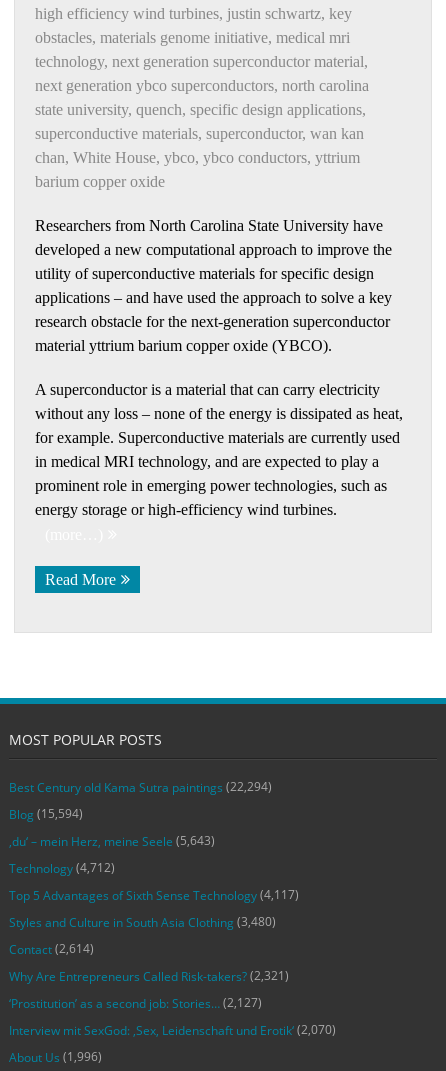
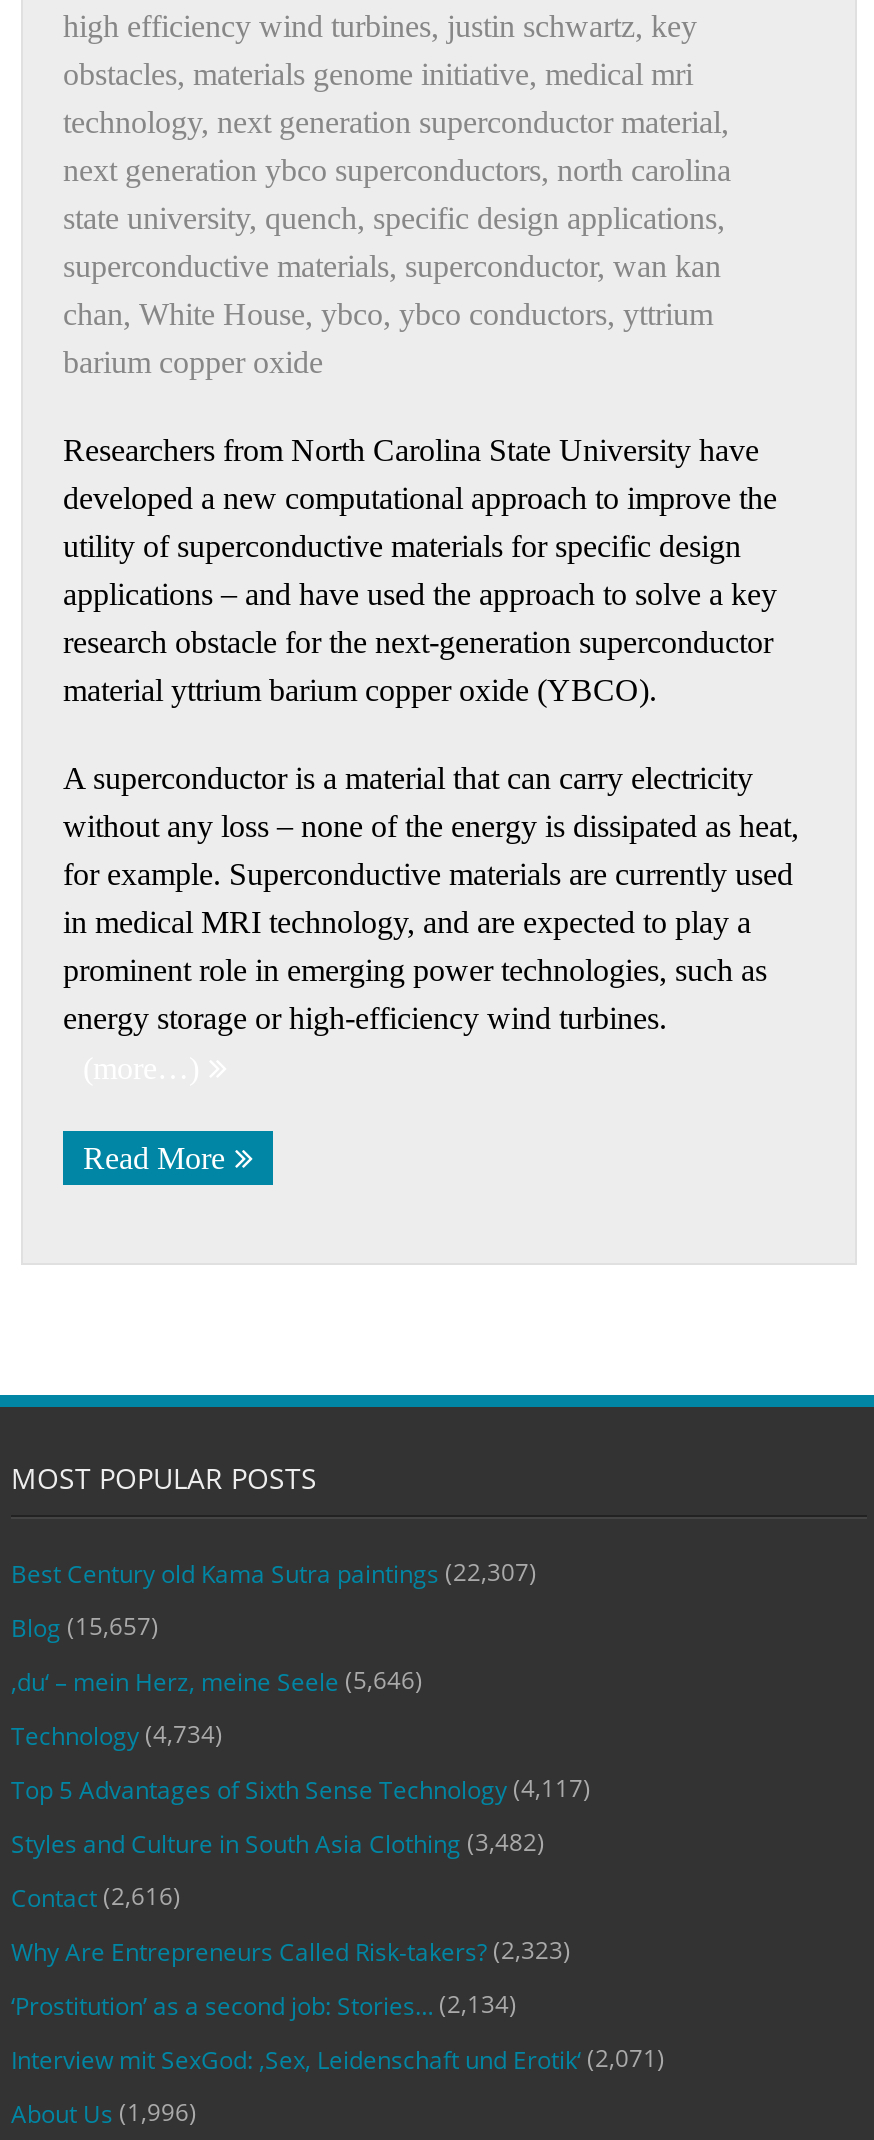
- Best Century old Kama Sutra paintings (22,294)
+ Best Century old Kama Sutra paintings (22,307)

- Blog (15,594)
+ Blog (15,657)

- ‚du‘ – mein Herz, meine Seele (5,643)
+ ‚du‘ – mein Herz, meine Seele (5,646)

- Technology (4,712)
+ Technology (4,734)

- Styles and Culture in South Asia Clothing (3,480)
+ Styles and Culture in South Asia Clothing (3,482)

- Contact (2,614)
+ Contact (2,616)

- Why Are Entrepreneurs Called Risk-takers? (2,321)
+ Why Are Entrepreneurs Called Risk-takers? (2,323)

- ‘Prostitution’ as a second job: Stories… (2,127)
+ ‘Prostitution’ as a second job: Stories… (2,134)

- Interview mit SexGod: ‚Sex, Leidenschaft und Erotik‘ (2,070)
+ Interview mit SexGod: ‚Sex, Leidenschaft und Erotik‘ (2,071)
